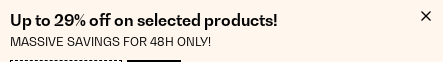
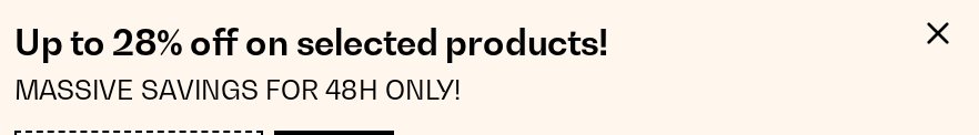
- Up to 29% off on selected products!
+ Up to 28% off on selected products!
